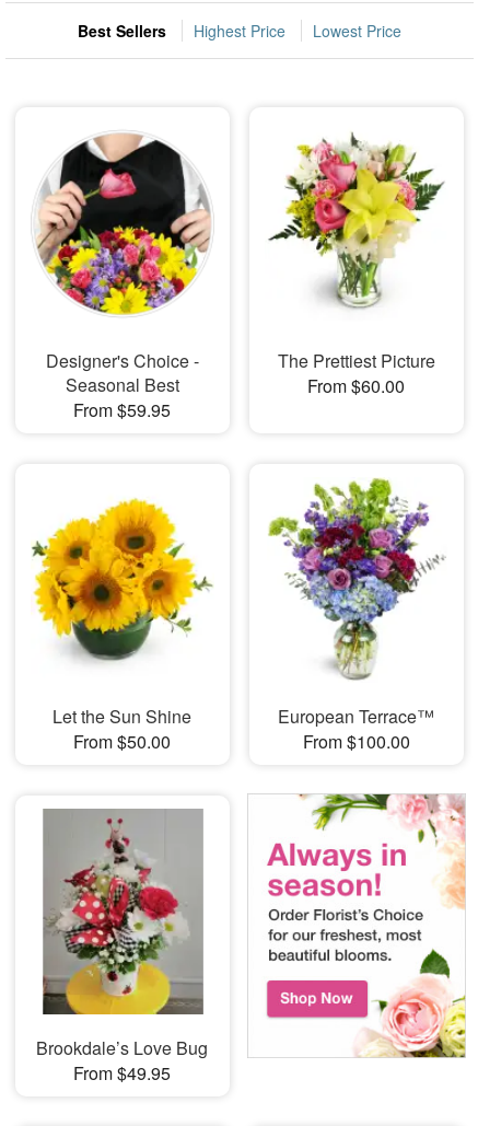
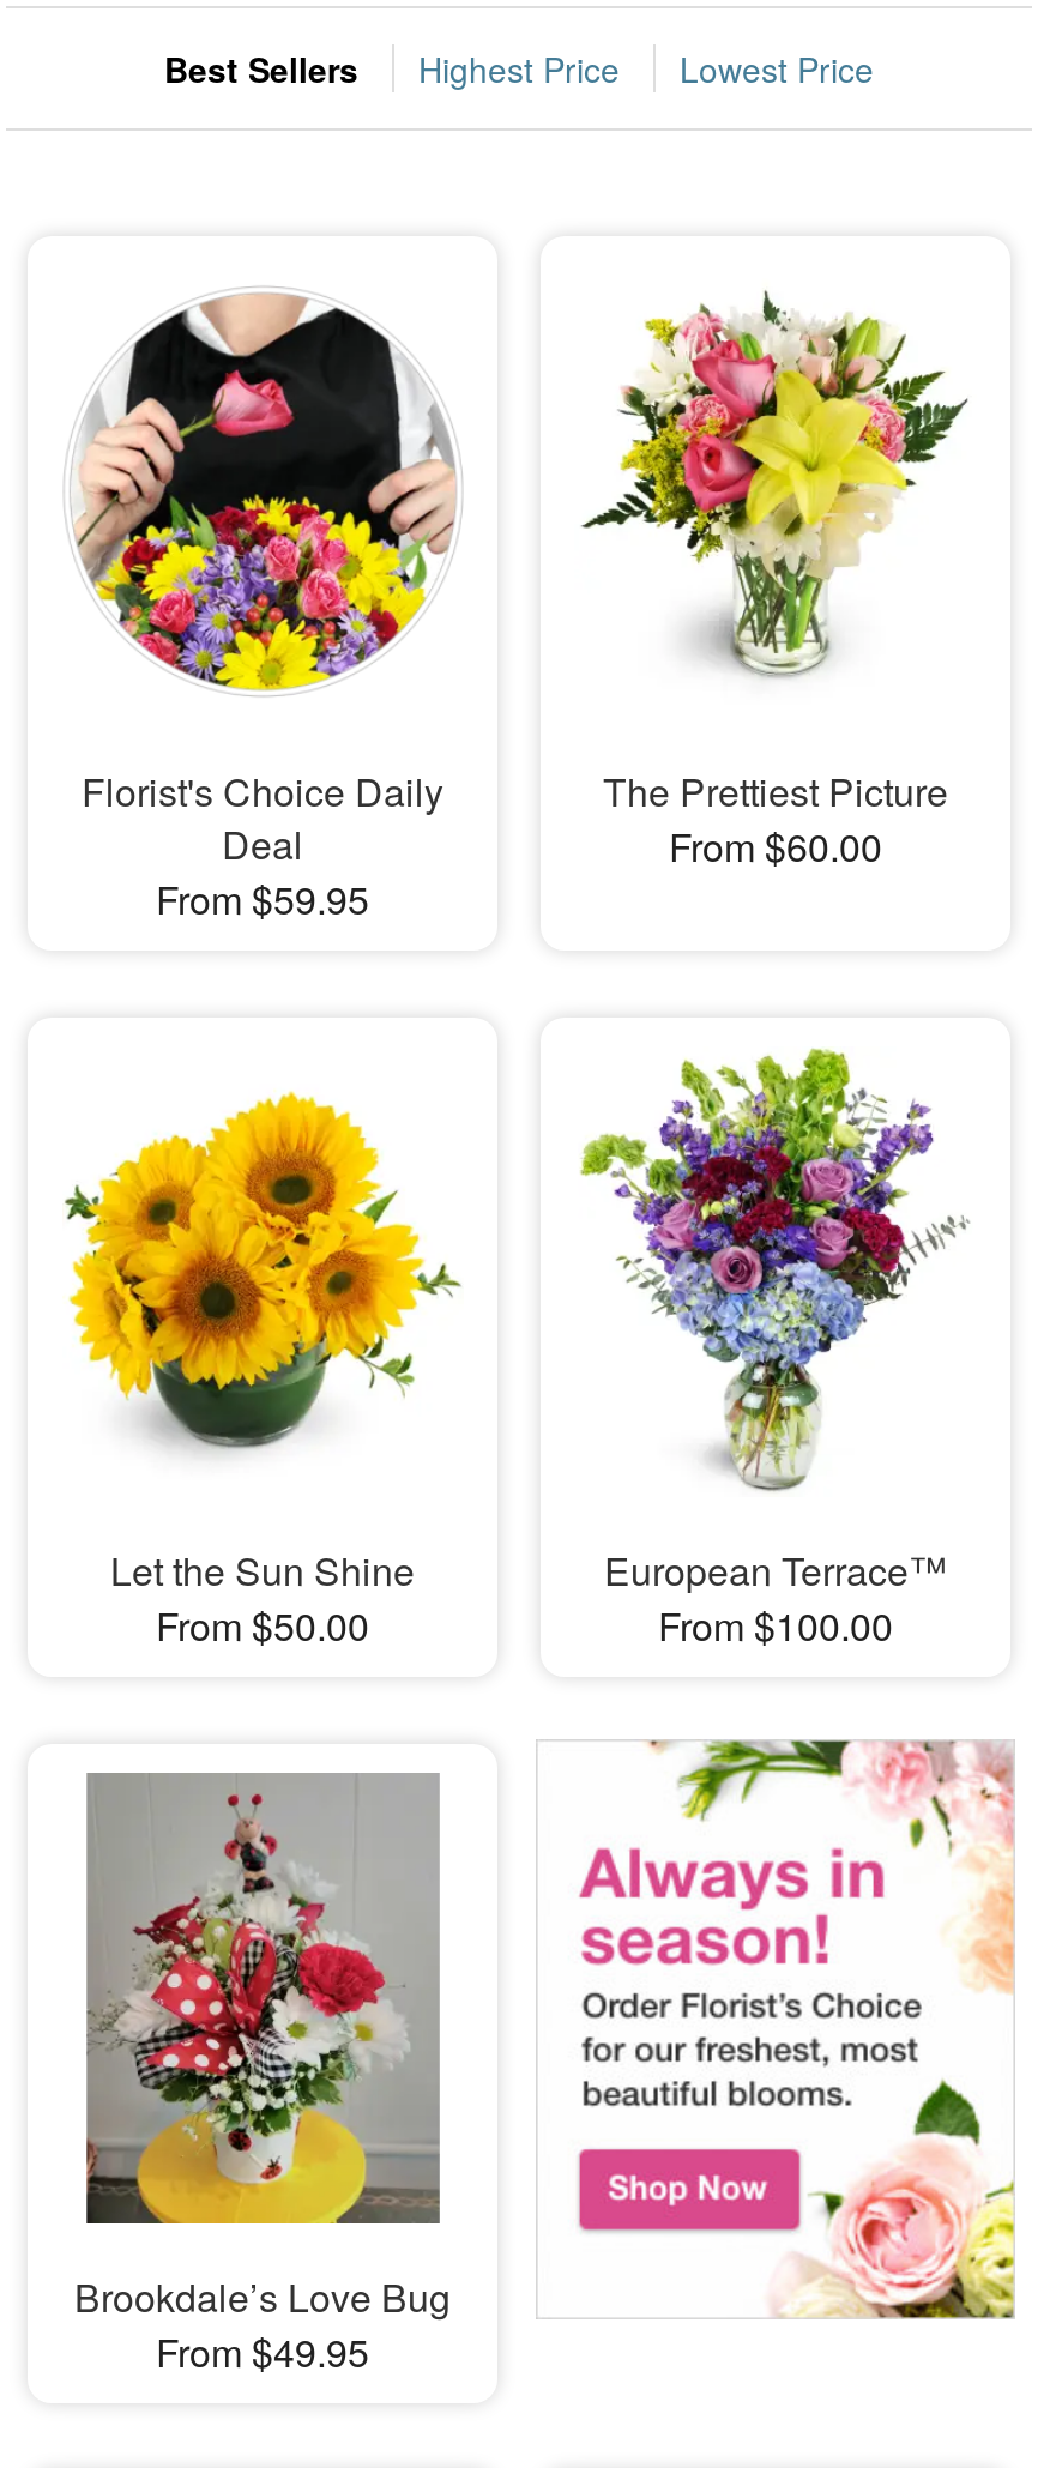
- Designer's Choice -
- Seasonal Best
+ Florist's Choice Daily
+ Deal
